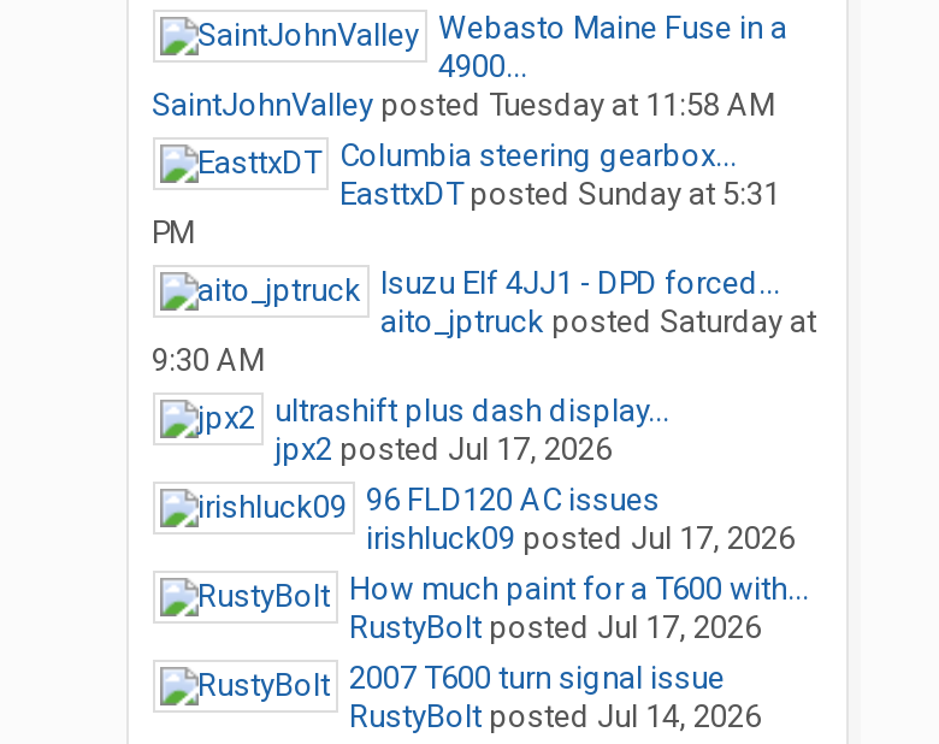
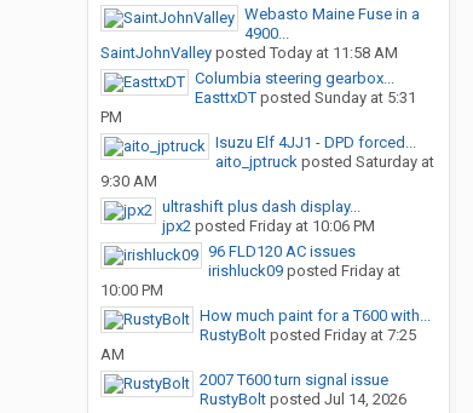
- SaintJohnValley posted Tuesday at 11:58 AM
+ SaintJohnValley posted Today at 11:58 AM

- jpx2 posted Jul 17, 2026
+ jpx2 posted Friday at 10:06 PM

- irishluck09 posted Jul 17, 2026
+ irishluck09 posted Friday at
+ 10:00 PM

- RustyBolt posted Jul 17, 2026
+ RustyBolt posted Friday at 7:25
+ AM
